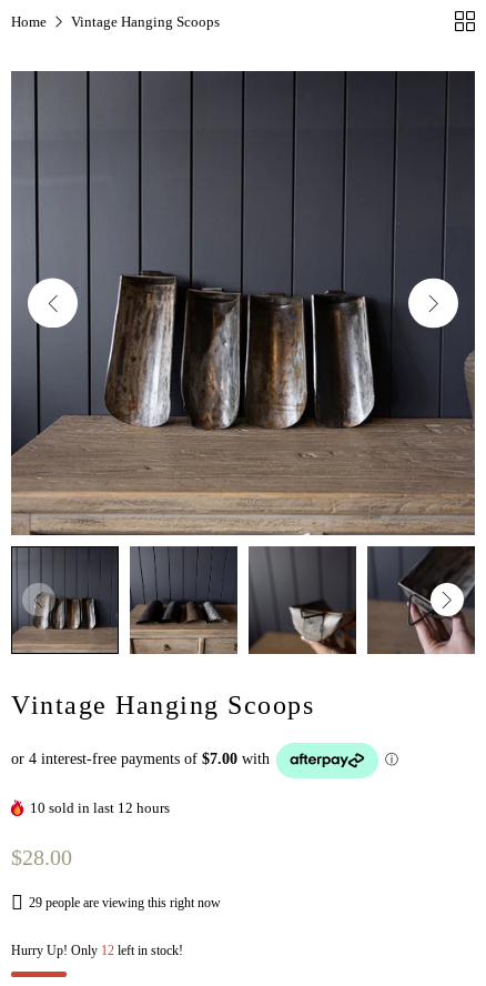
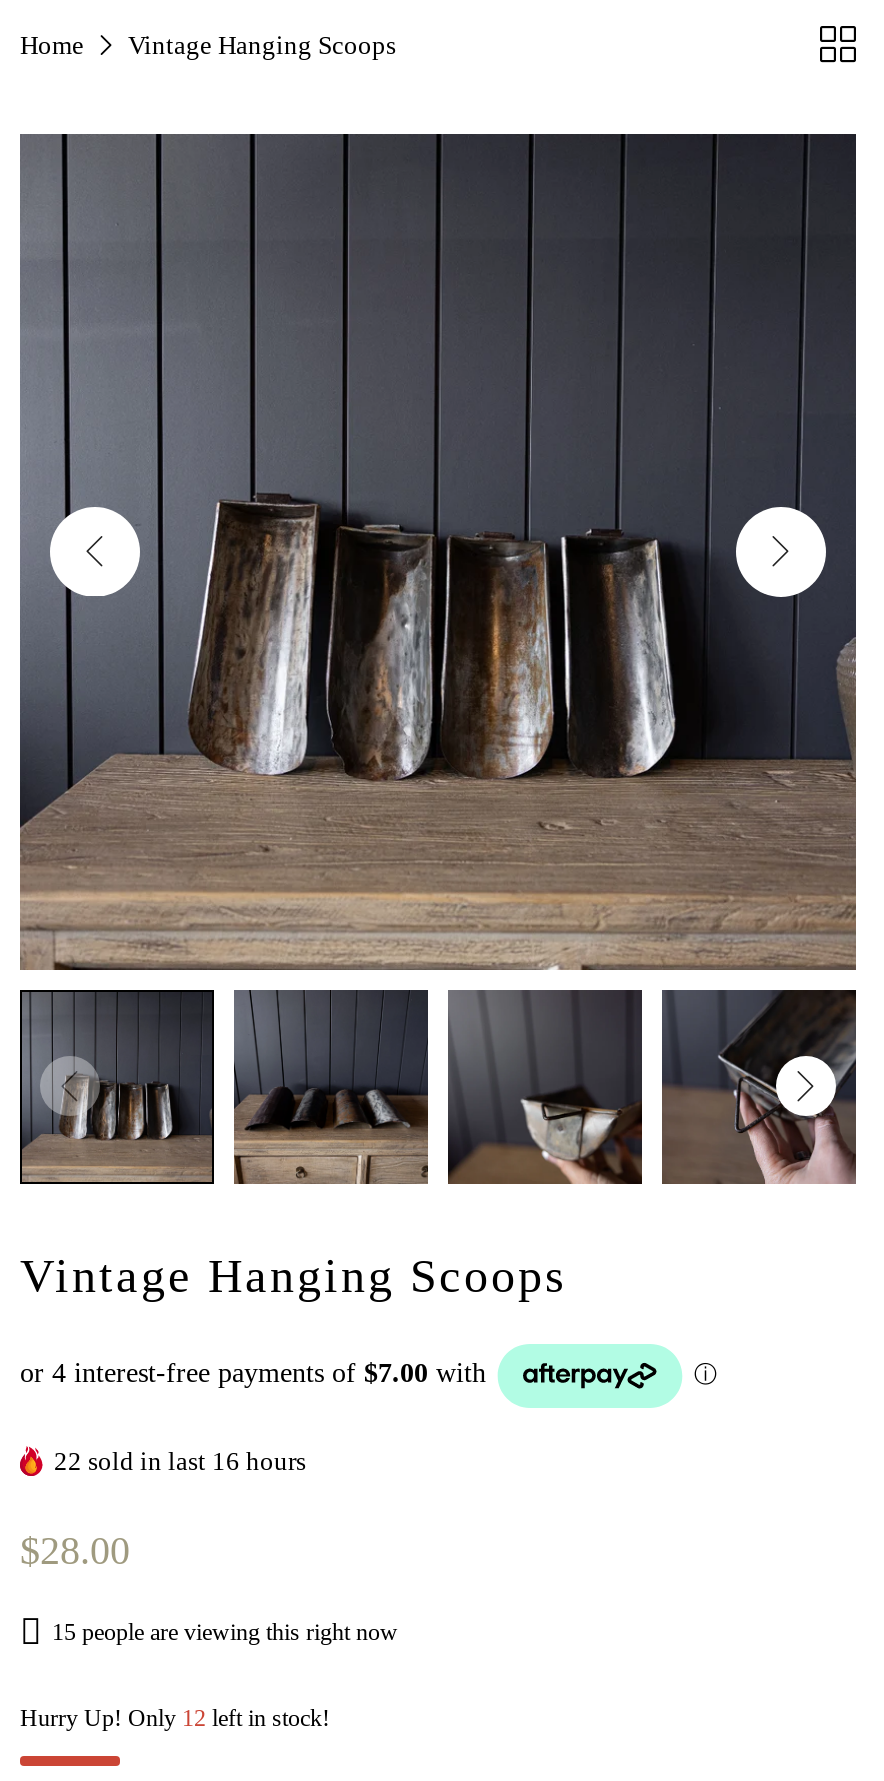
- 10 sold in last 12 hours
+ 22 sold in last 16 hours

- 29 people are viewing this right now
+ 15 people are viewing this right now
